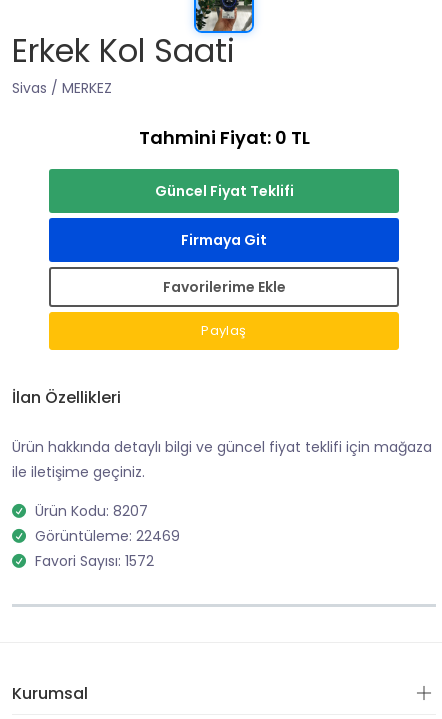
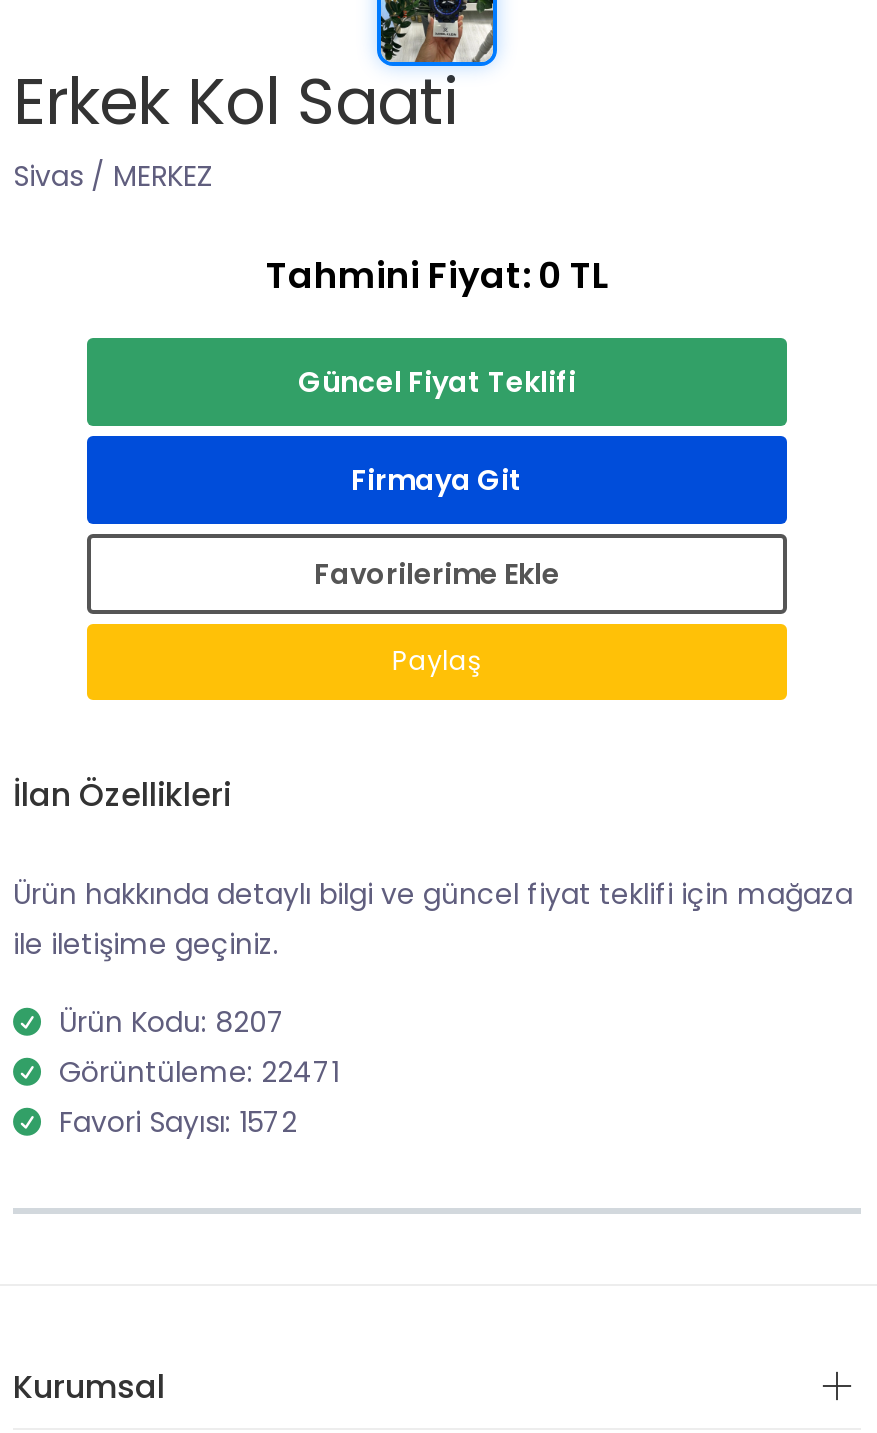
- Görüntüleme: 22469
+ Görüntüleme: 22471
